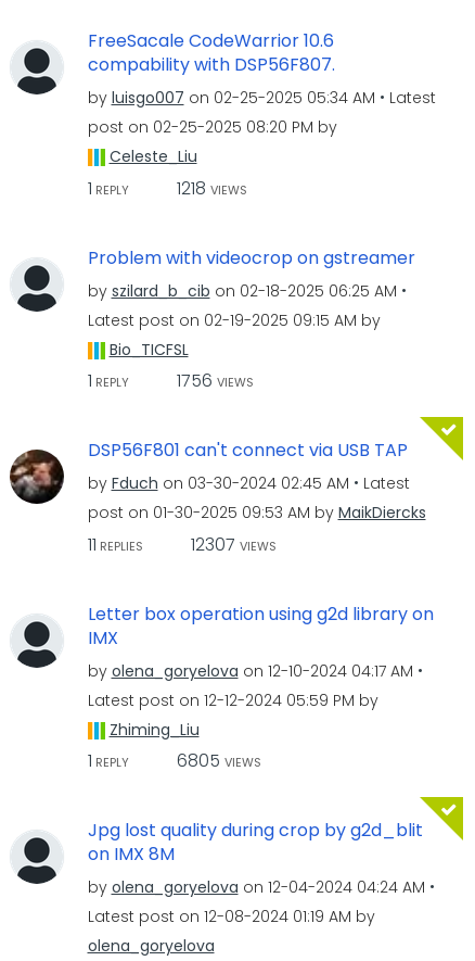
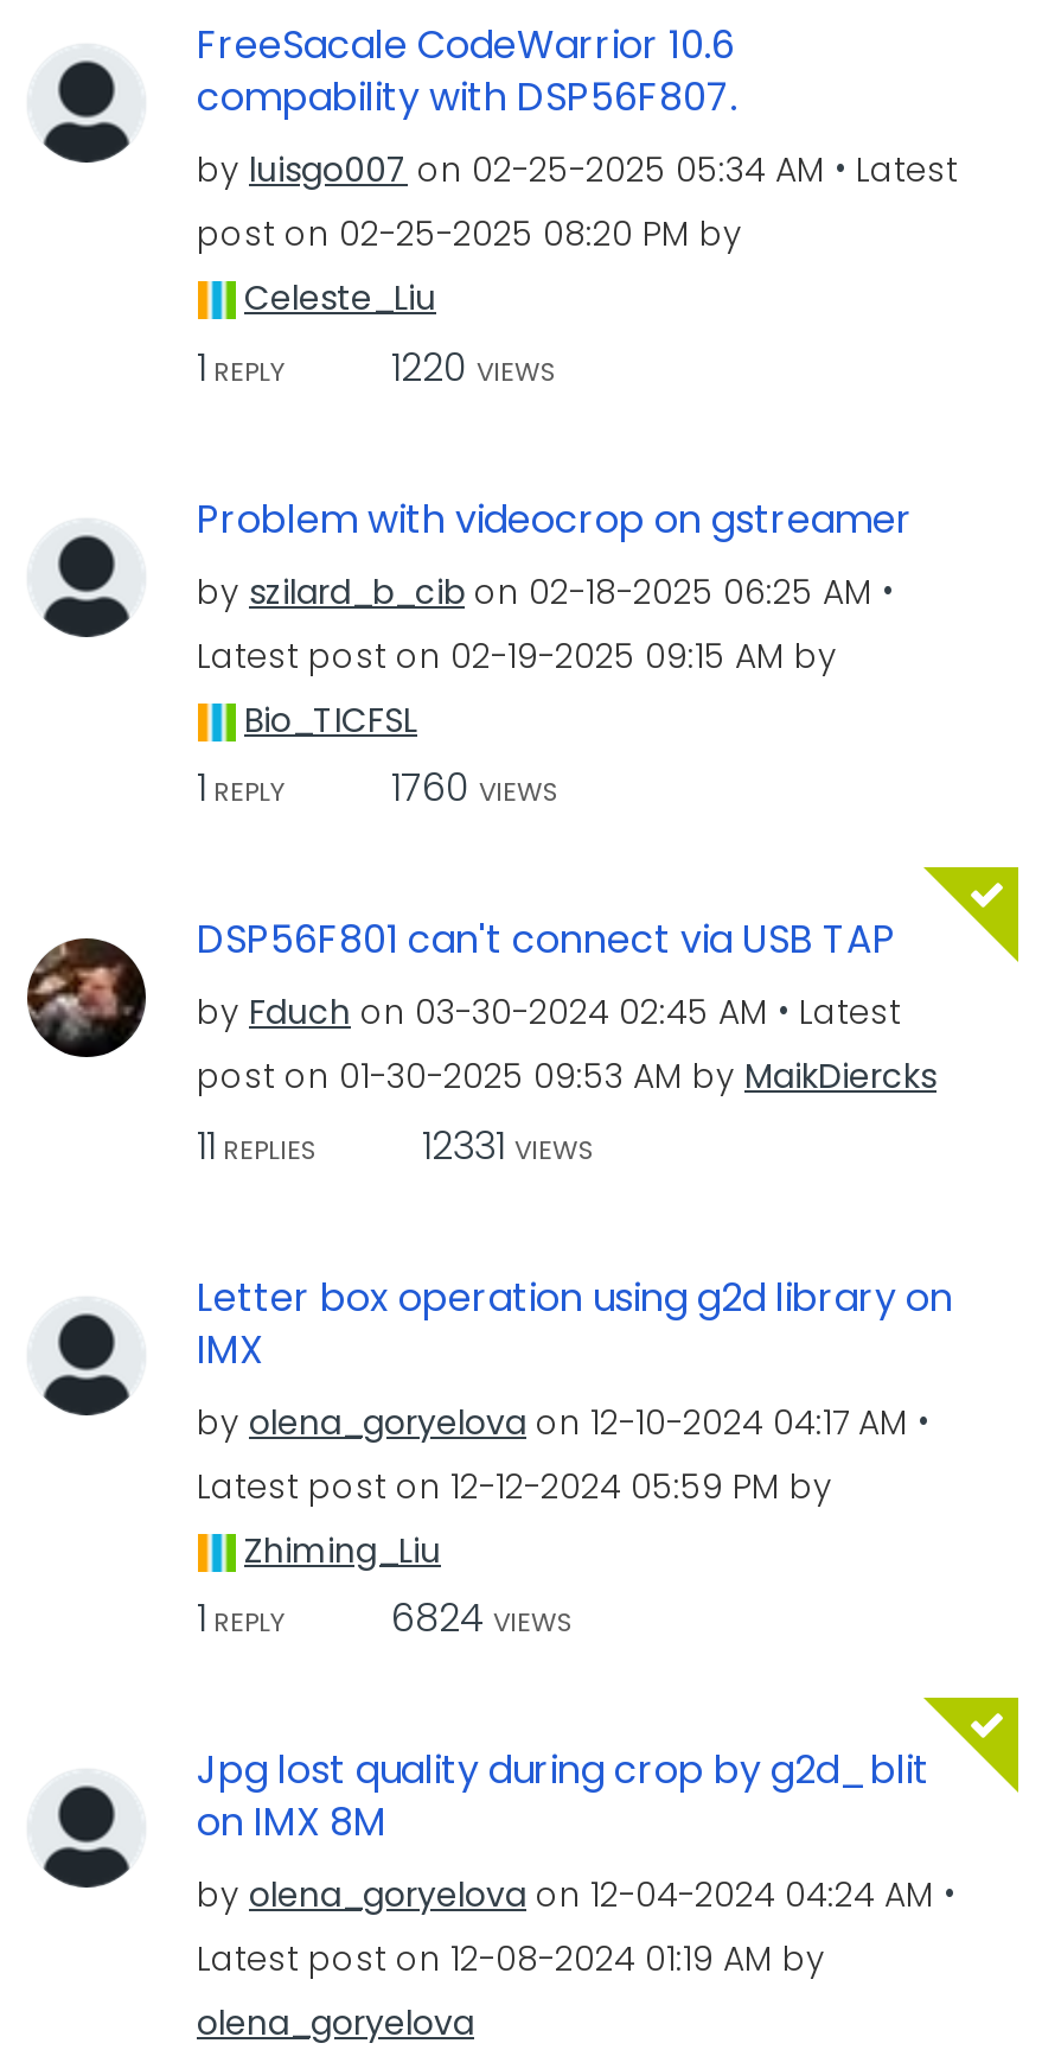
- 1 REPLY 1218 VIEWS
+ 1 REPLY 1220 VIEWS

- 1 REPLY 1756 VIEWS
+ 1 REPLY 1760 VIEWS

- 12307 VIEWS
+ 12331 VIEWS

- 1 REPLY 6805 VIEWS
+ 1 REPLY 6824 VIEWS
